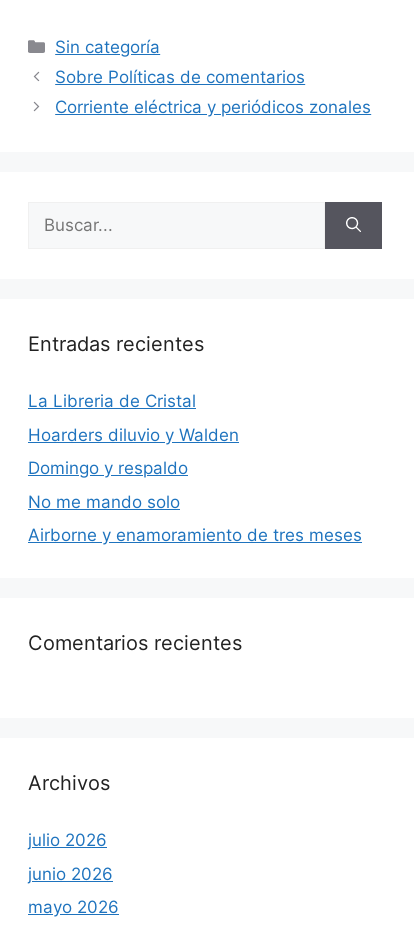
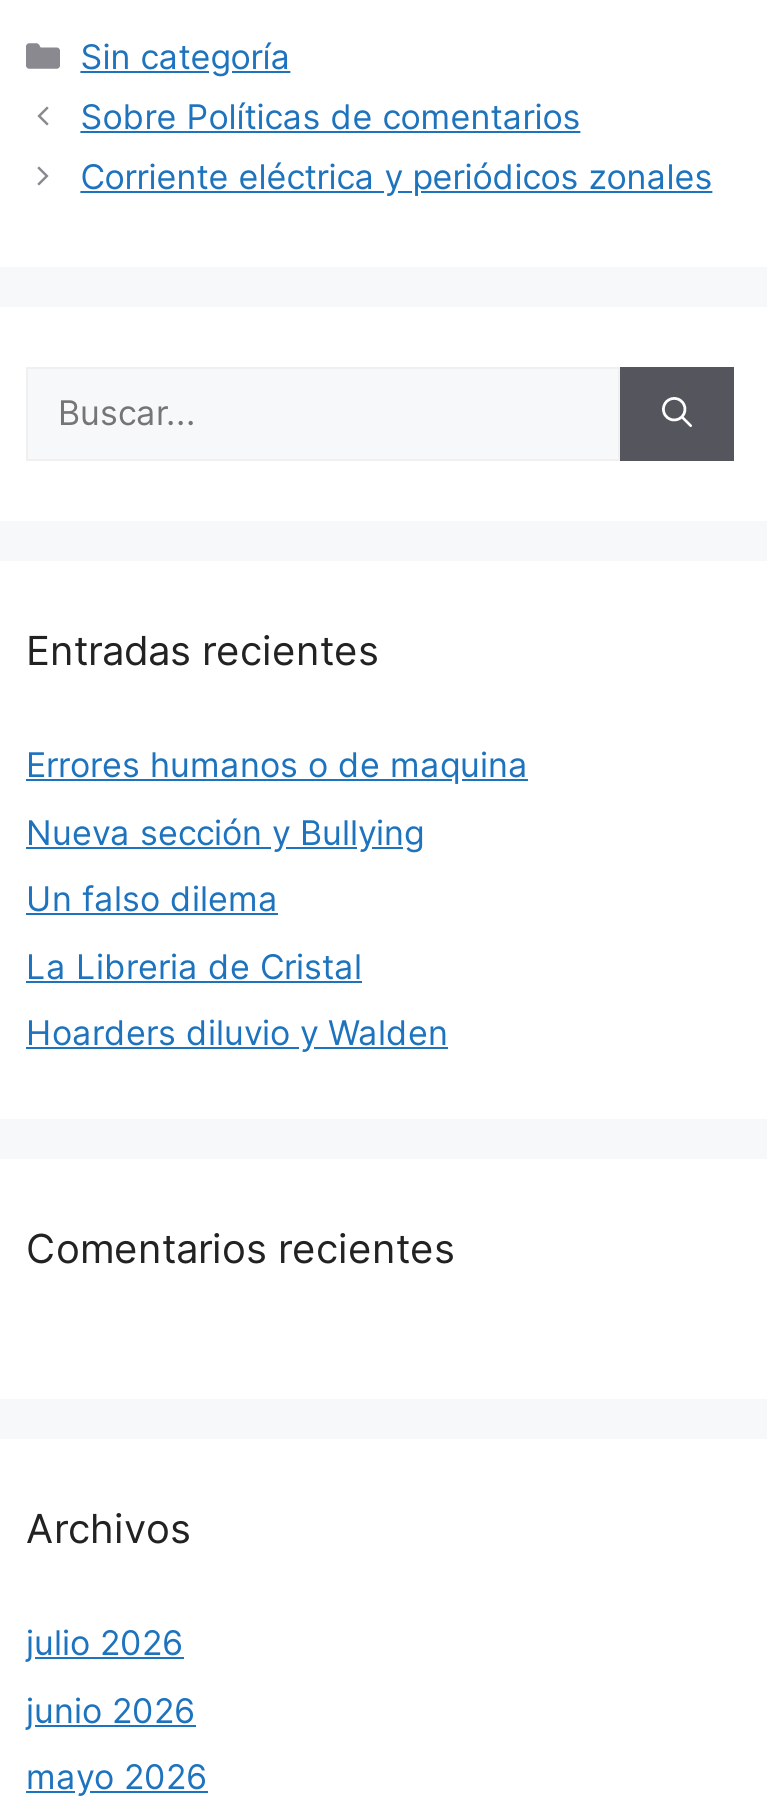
+ Errores humanos o de maquina
+ Nueva sección y Bullying
+ Un falso dilema

moved down: La Libreria de Cristal | Hoarders diluvio y Walden

- Domingo y respaldo
- No me mando solo
- Airborne y enamoramiento de tres meses
